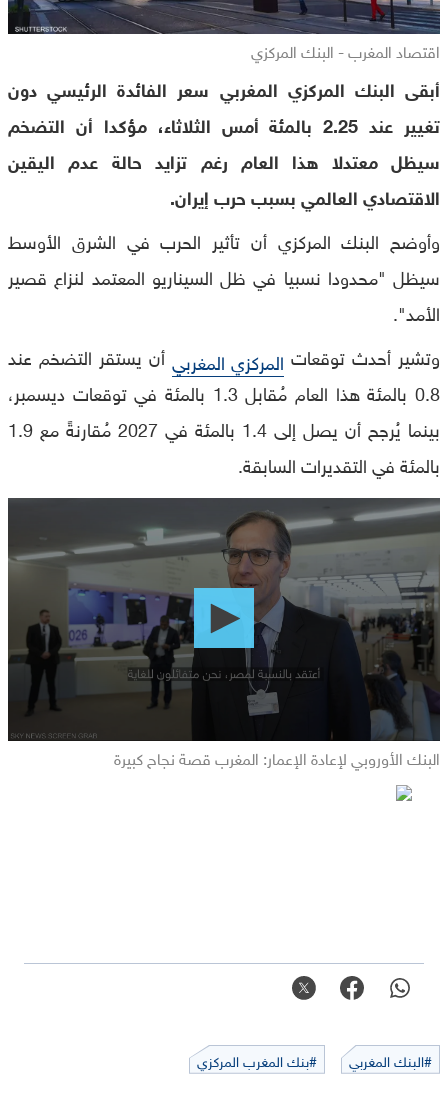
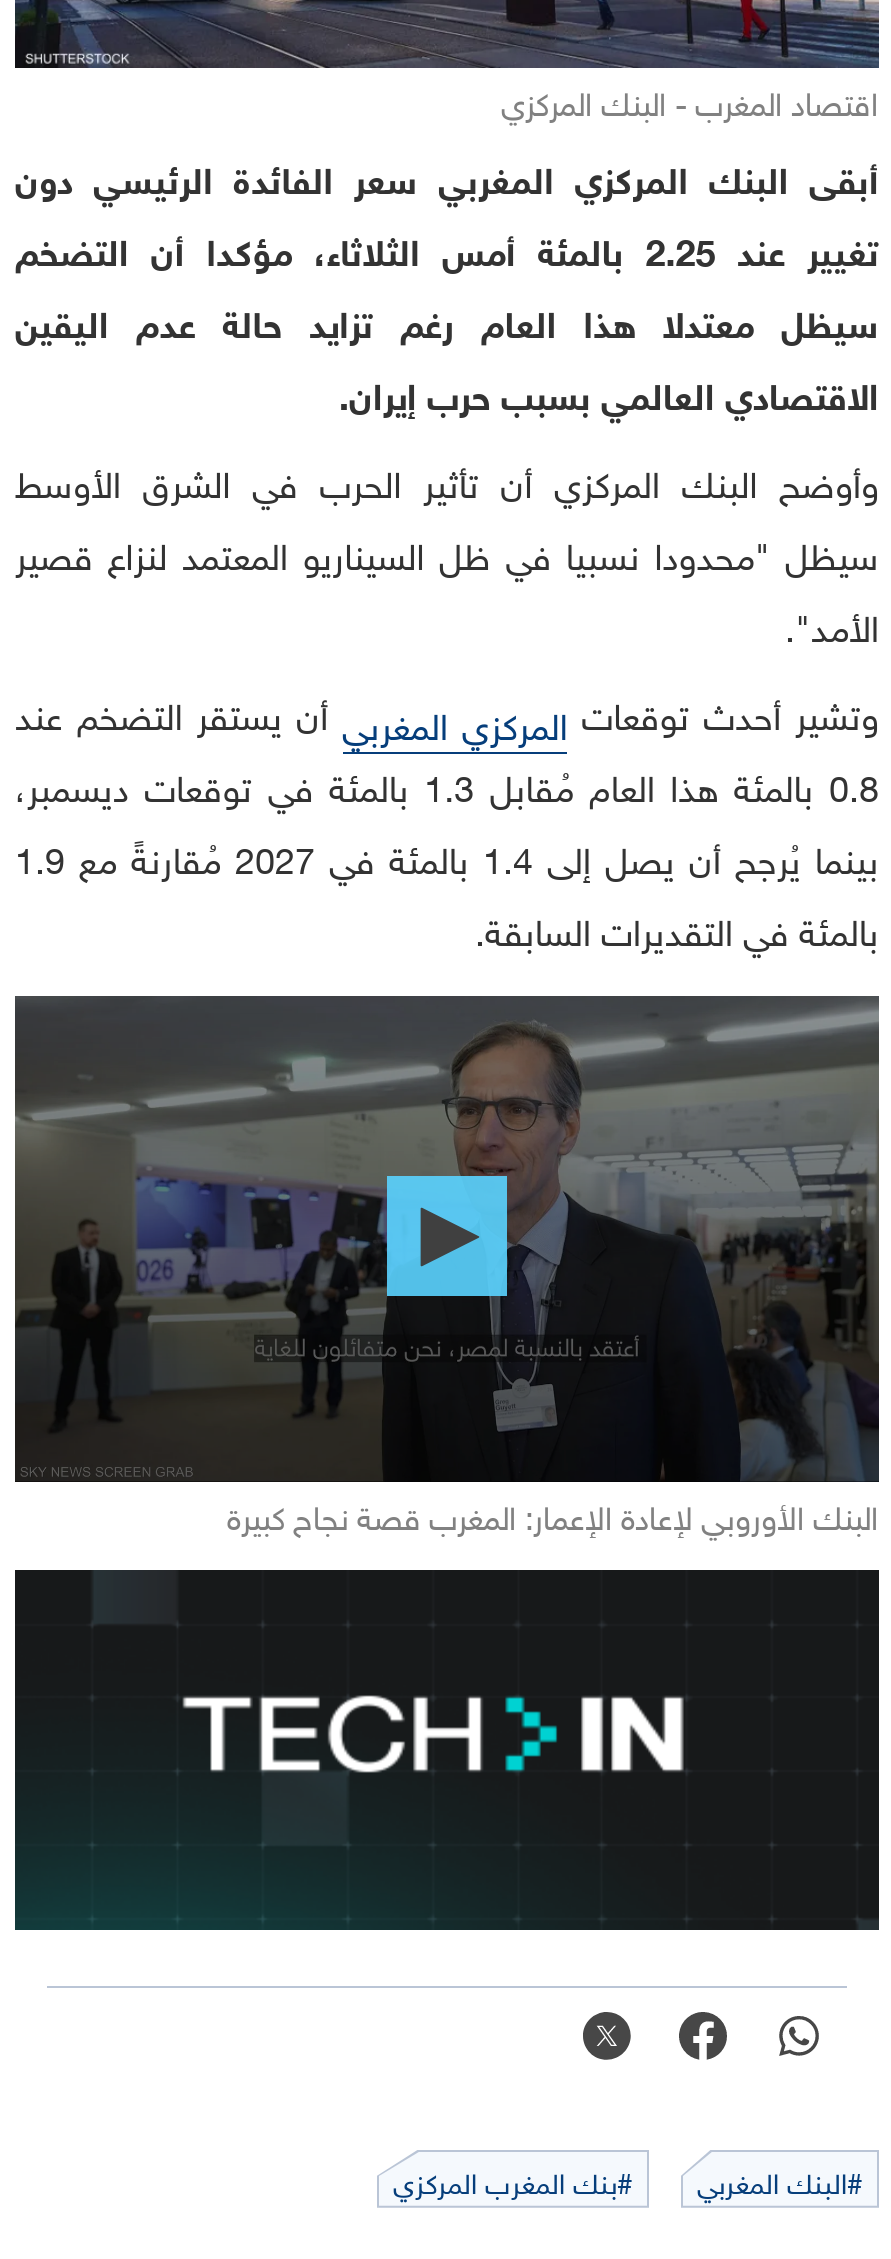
+ [image]
